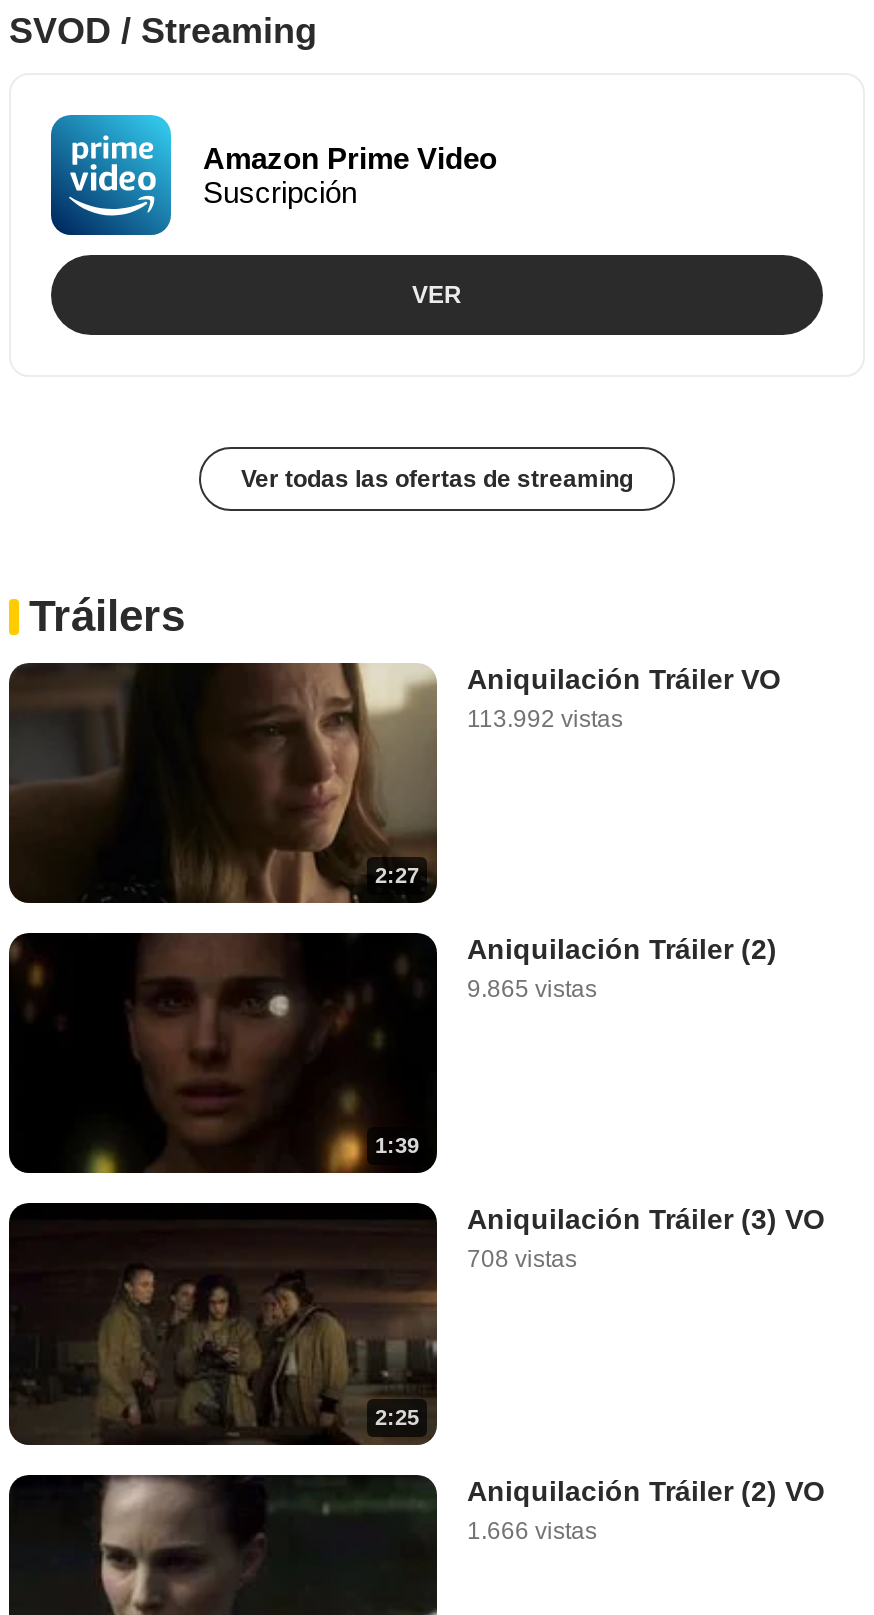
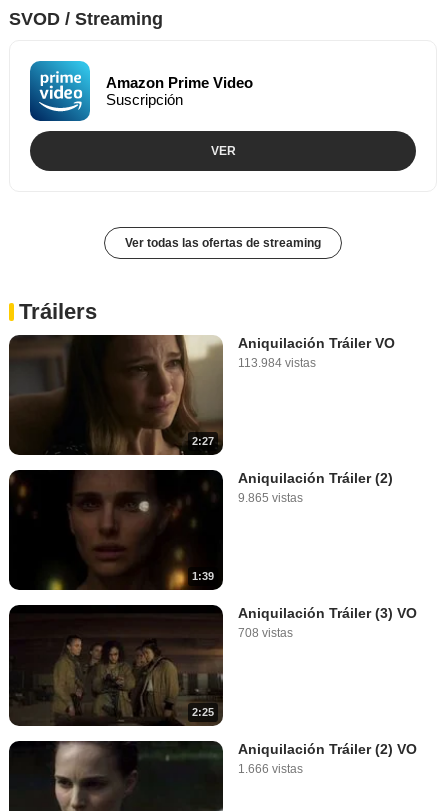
- 113.992 vistas
+ 113.984 vistas
